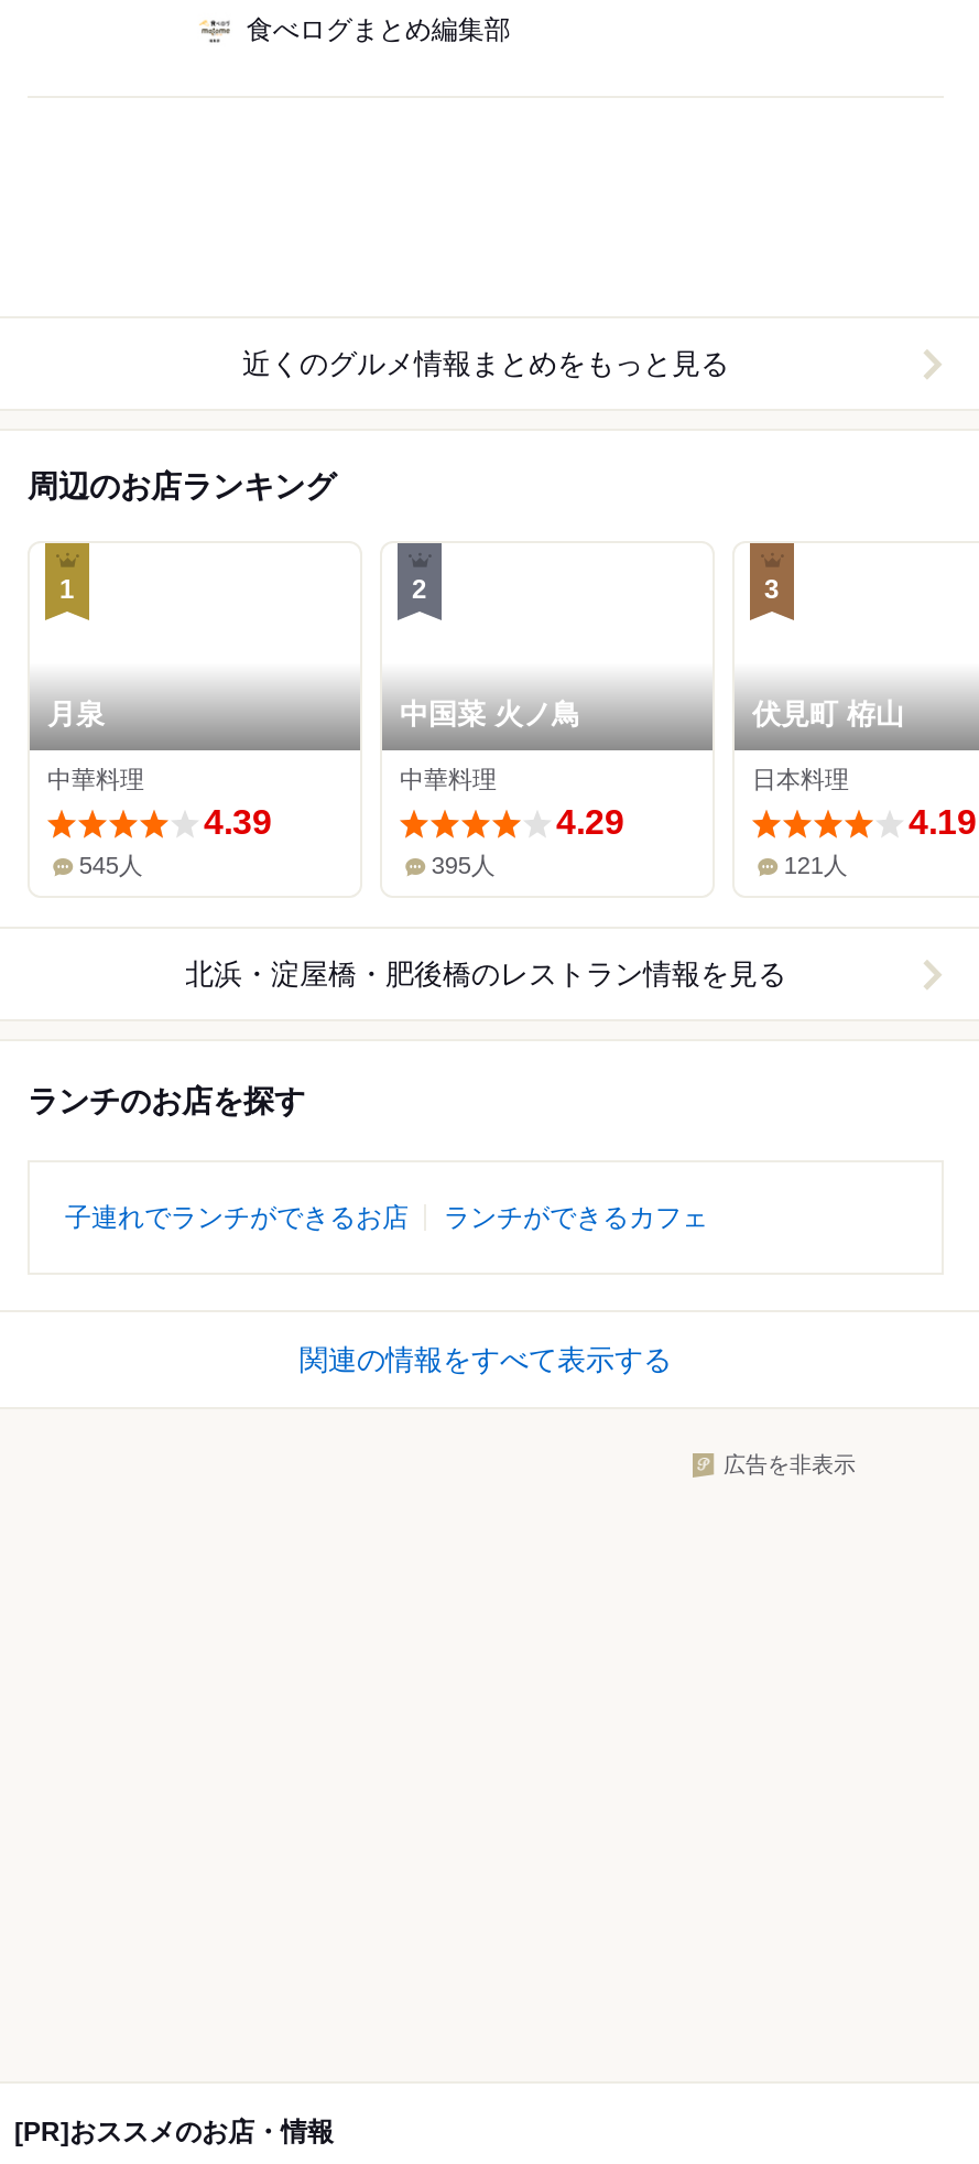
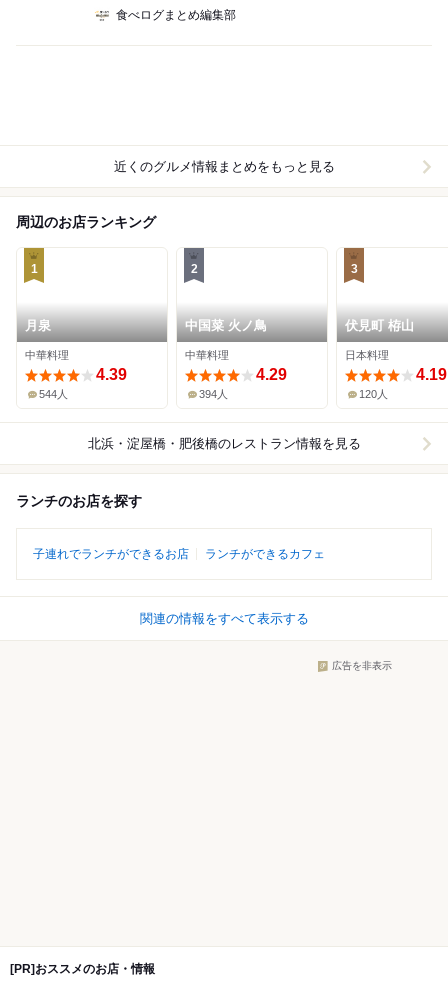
- 545人
+ 544人

- 395人
+ 394人

- 121人
+ 120人
